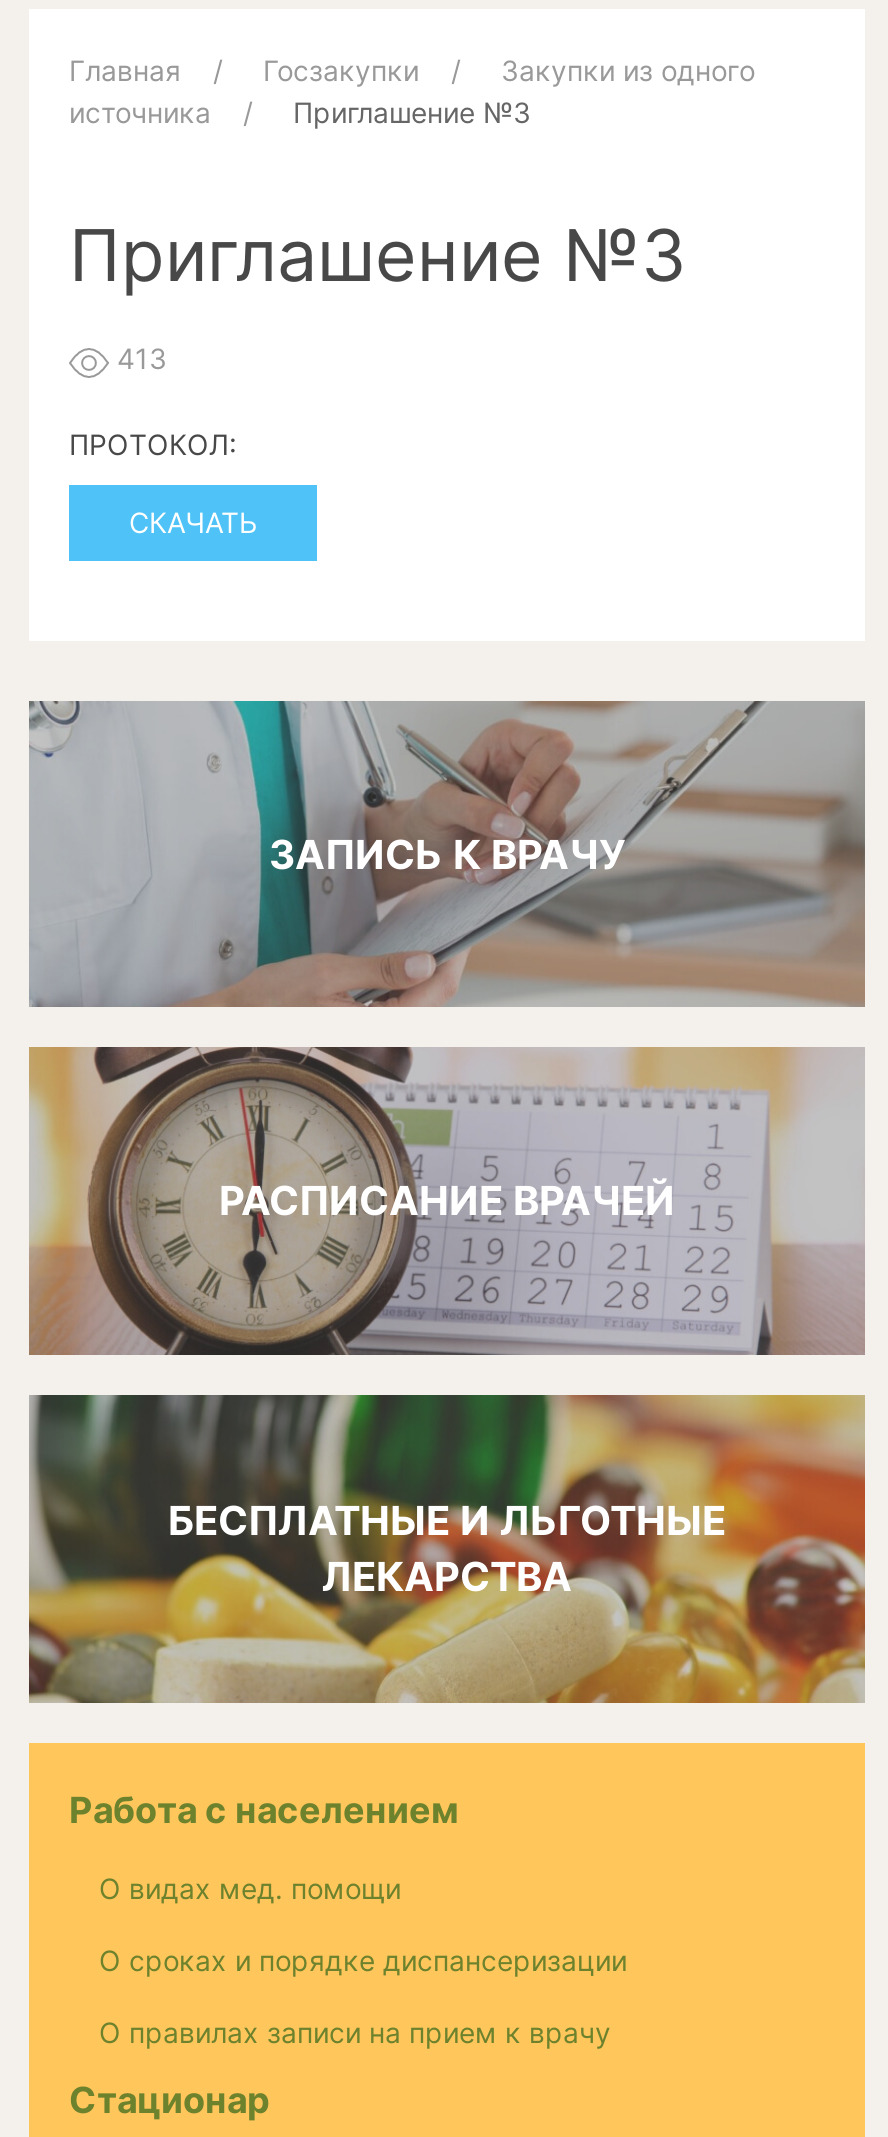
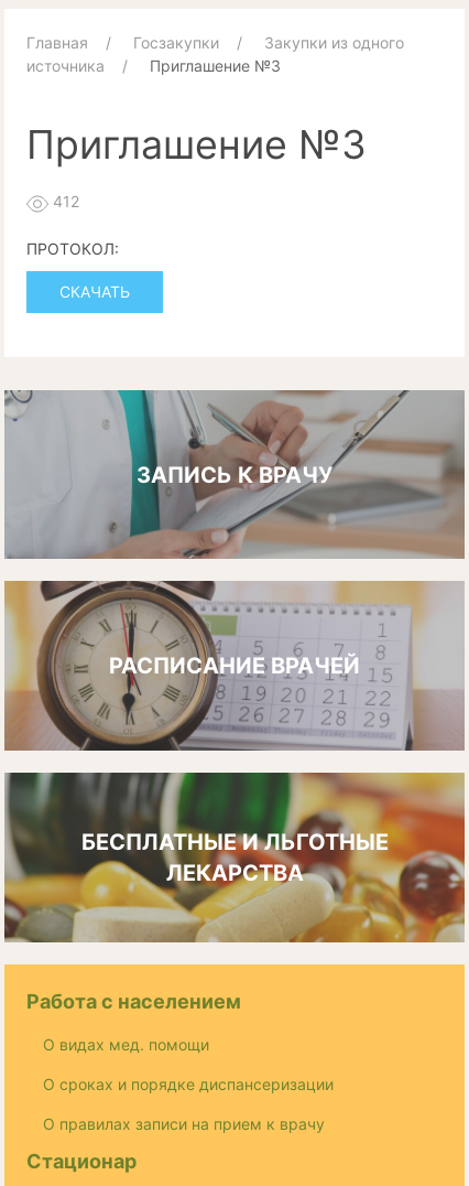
- 413
+ 412
